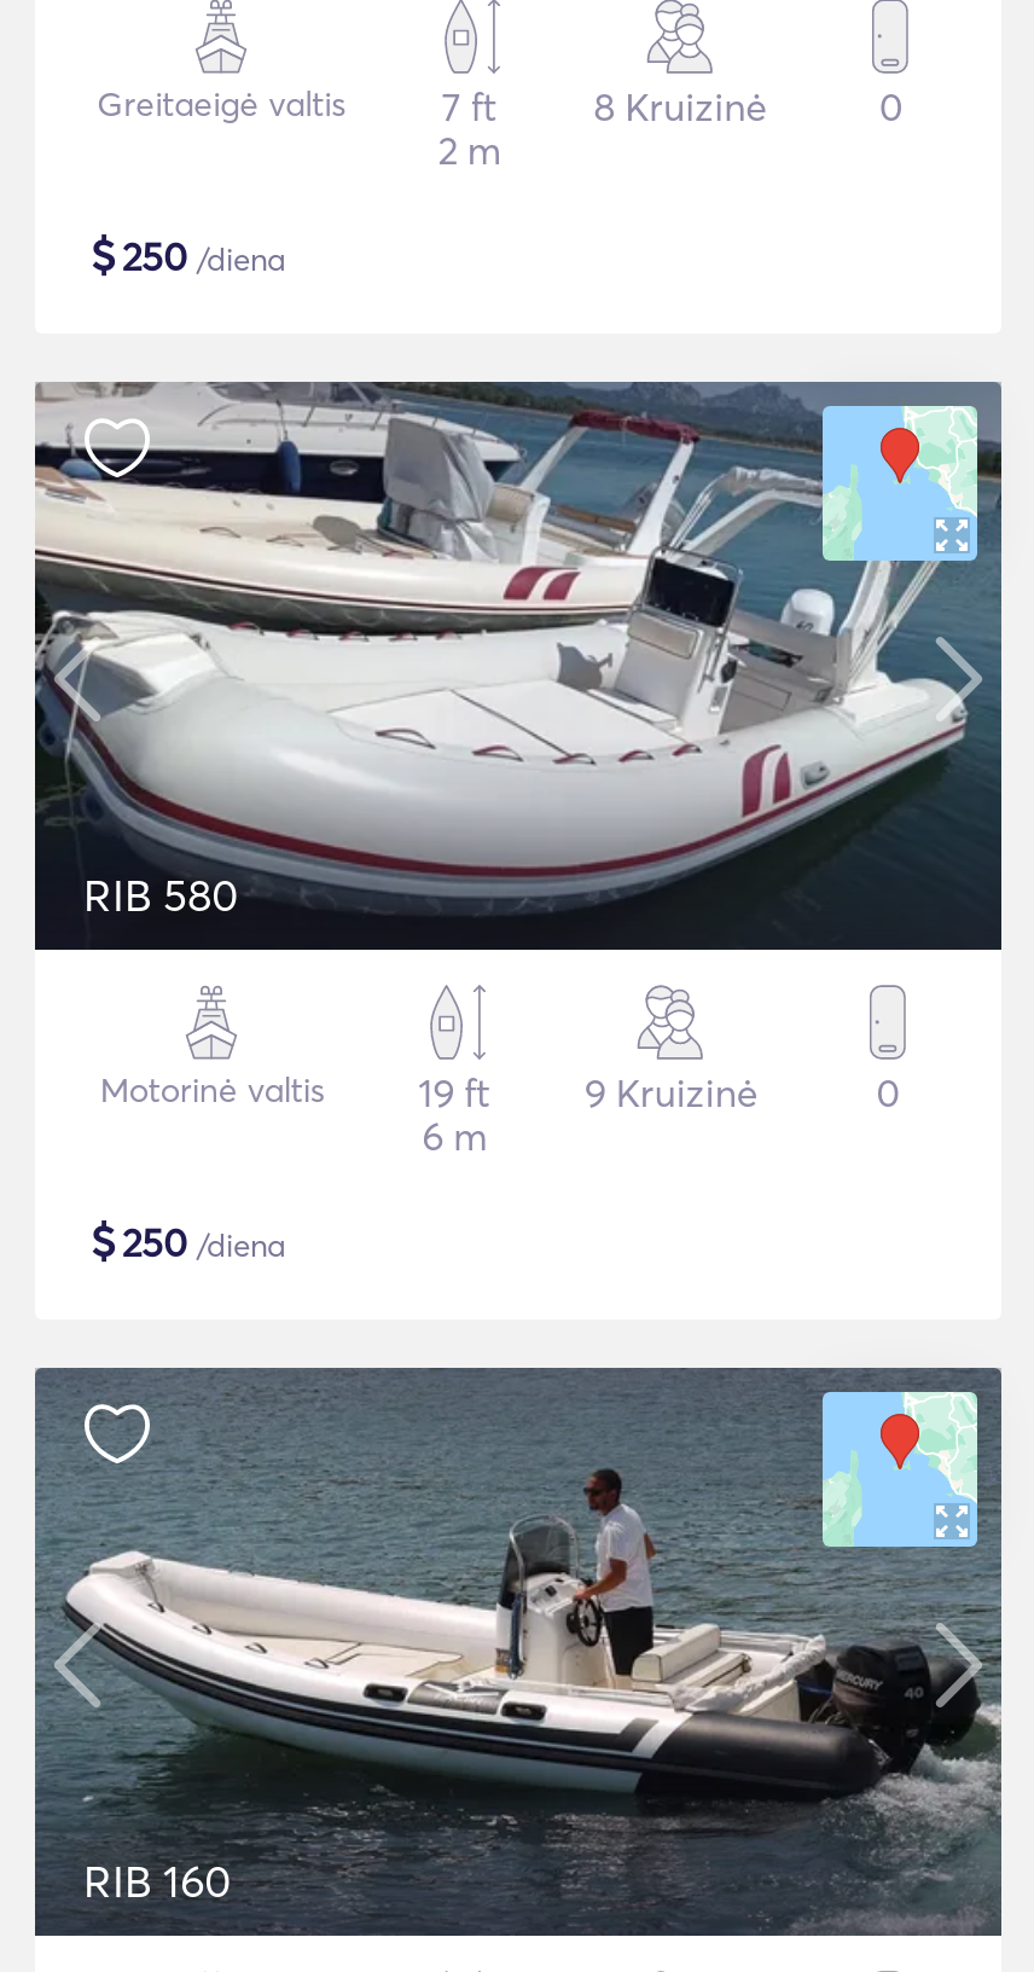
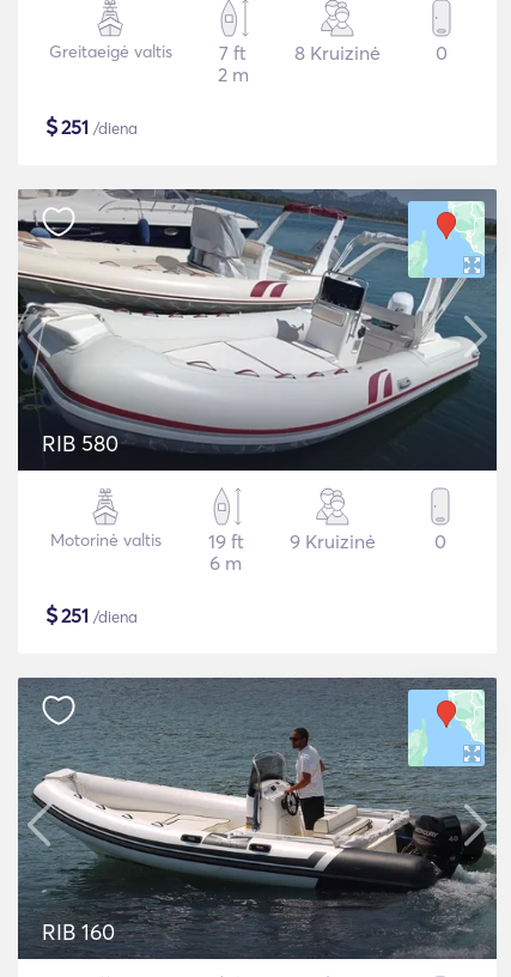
- $250 /diena
+ $251 /diena

- $250 /diena
+ $251 /diena
